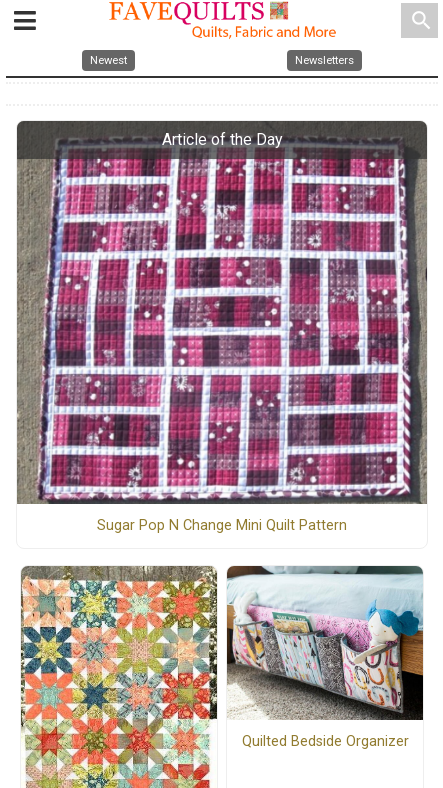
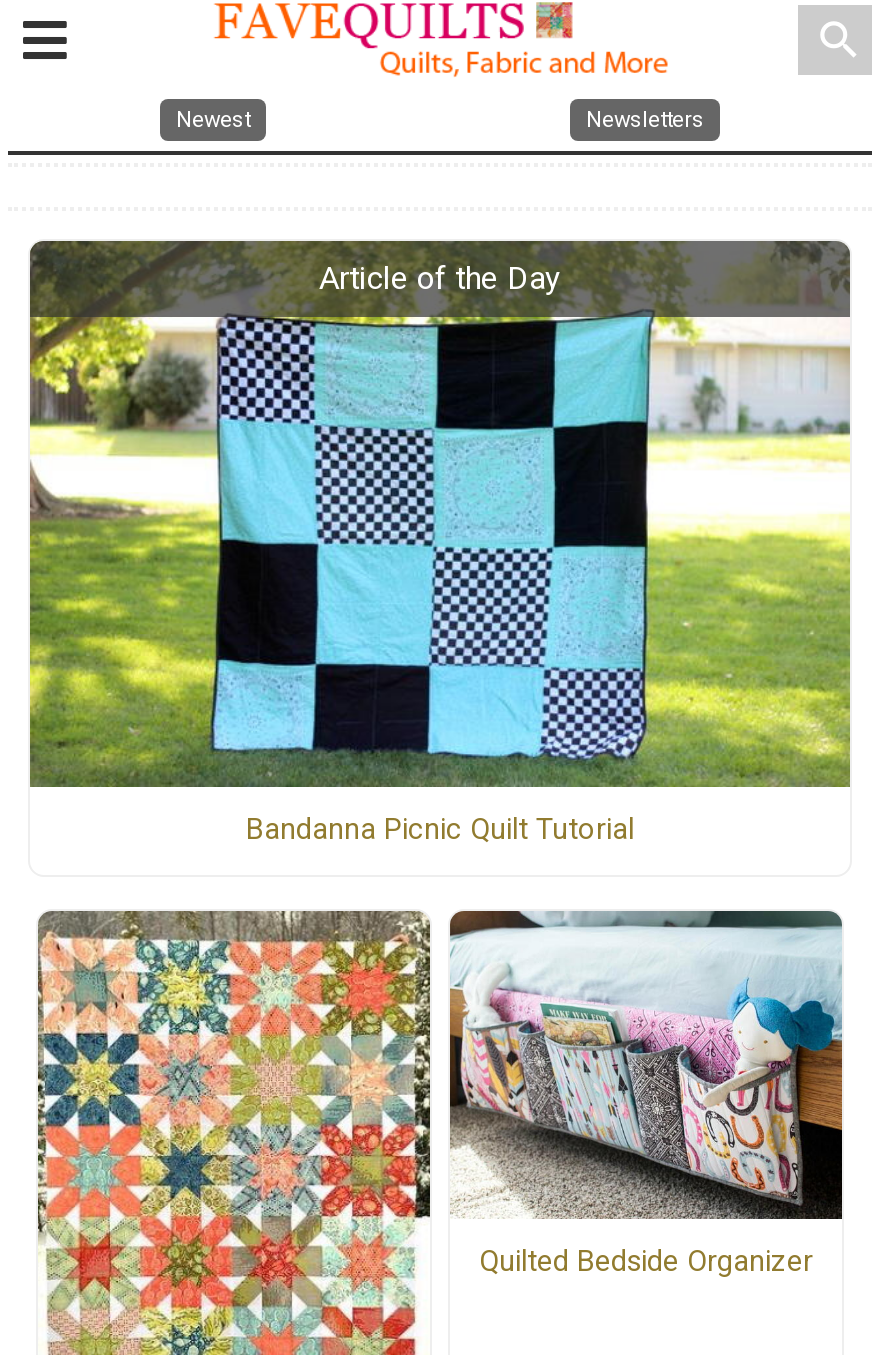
- [image]
- Sugar Pop N Change Mini Quilt Pattern
+ [image]
+ Bandanna Picnic Quilt Tutorial
